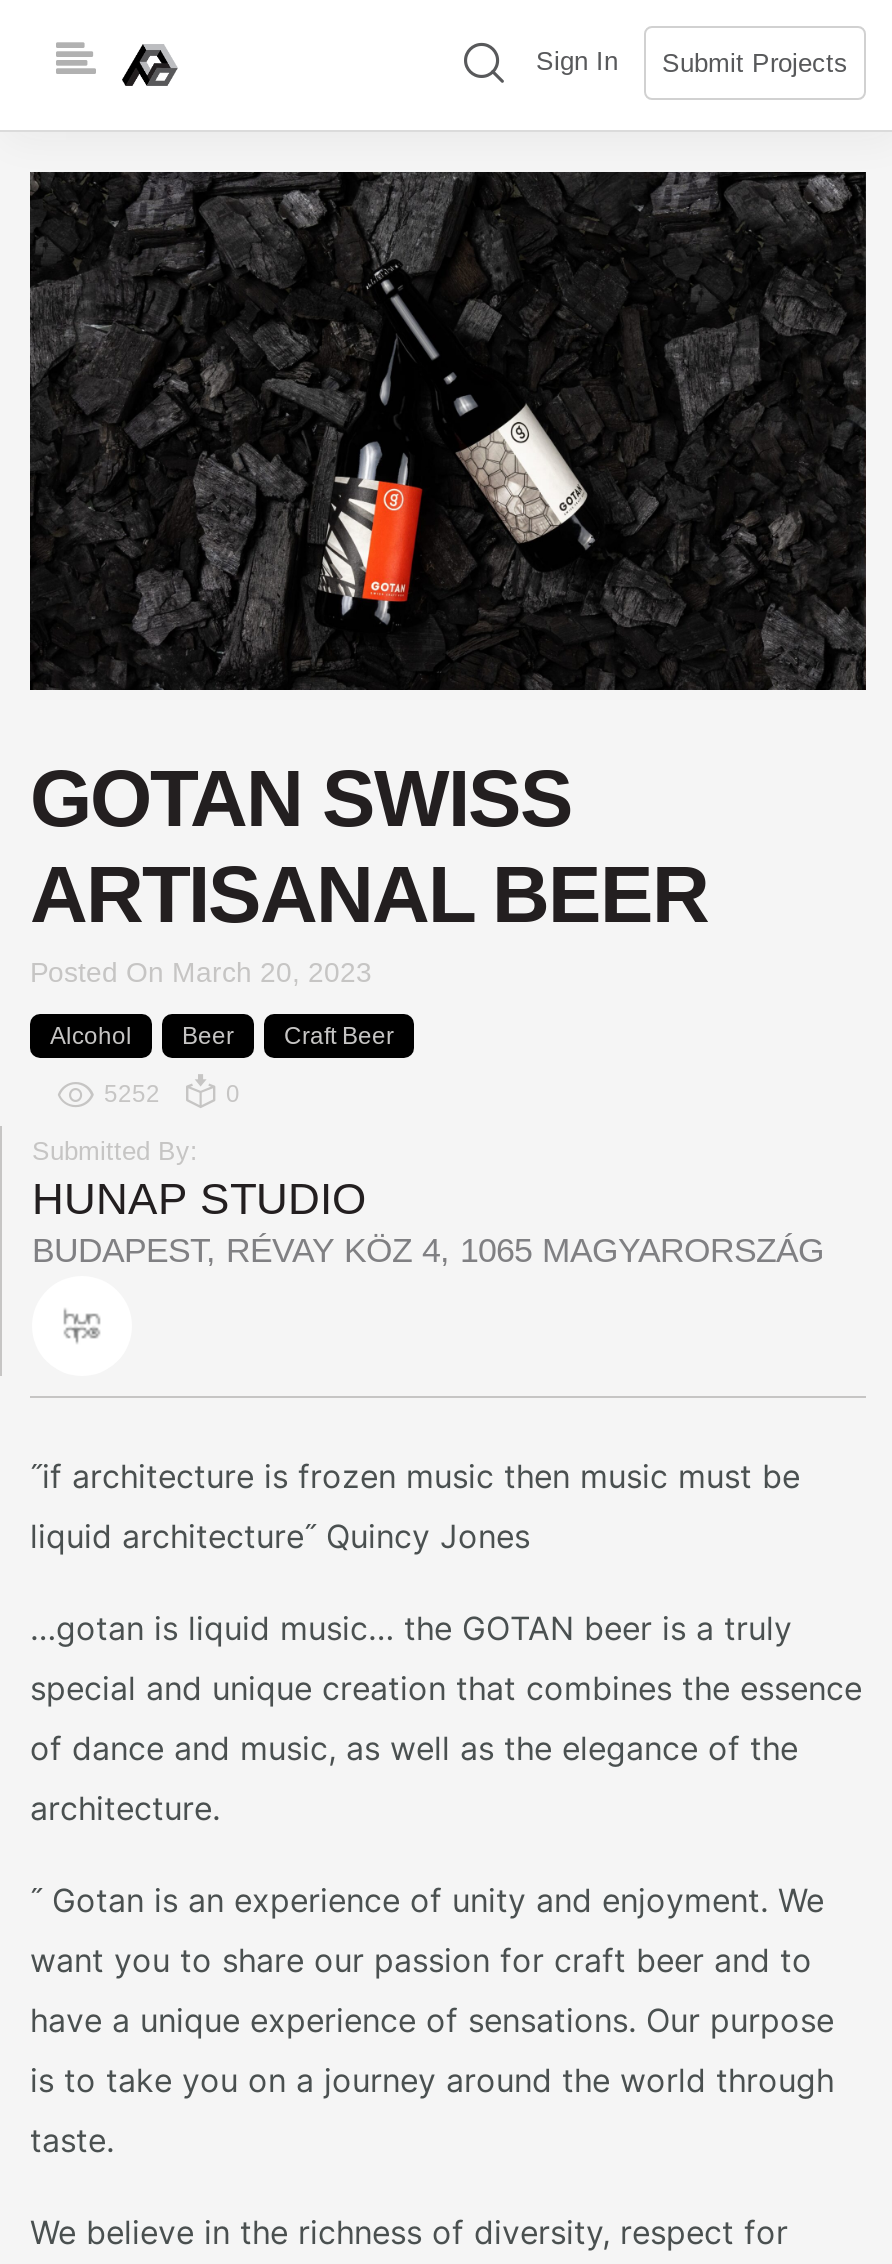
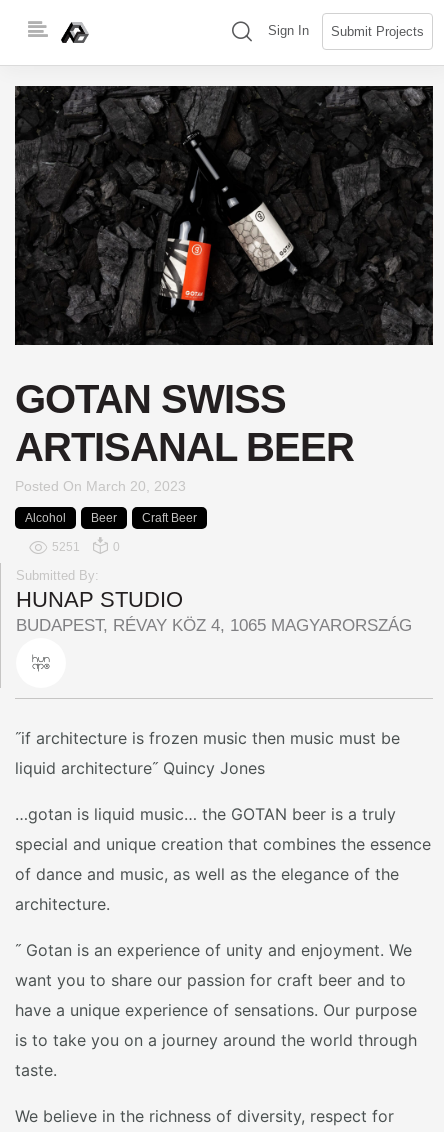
- 5252
+ 5251
